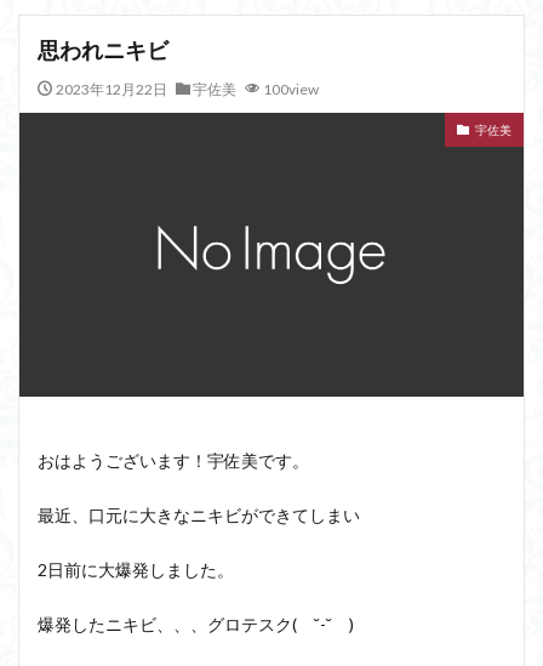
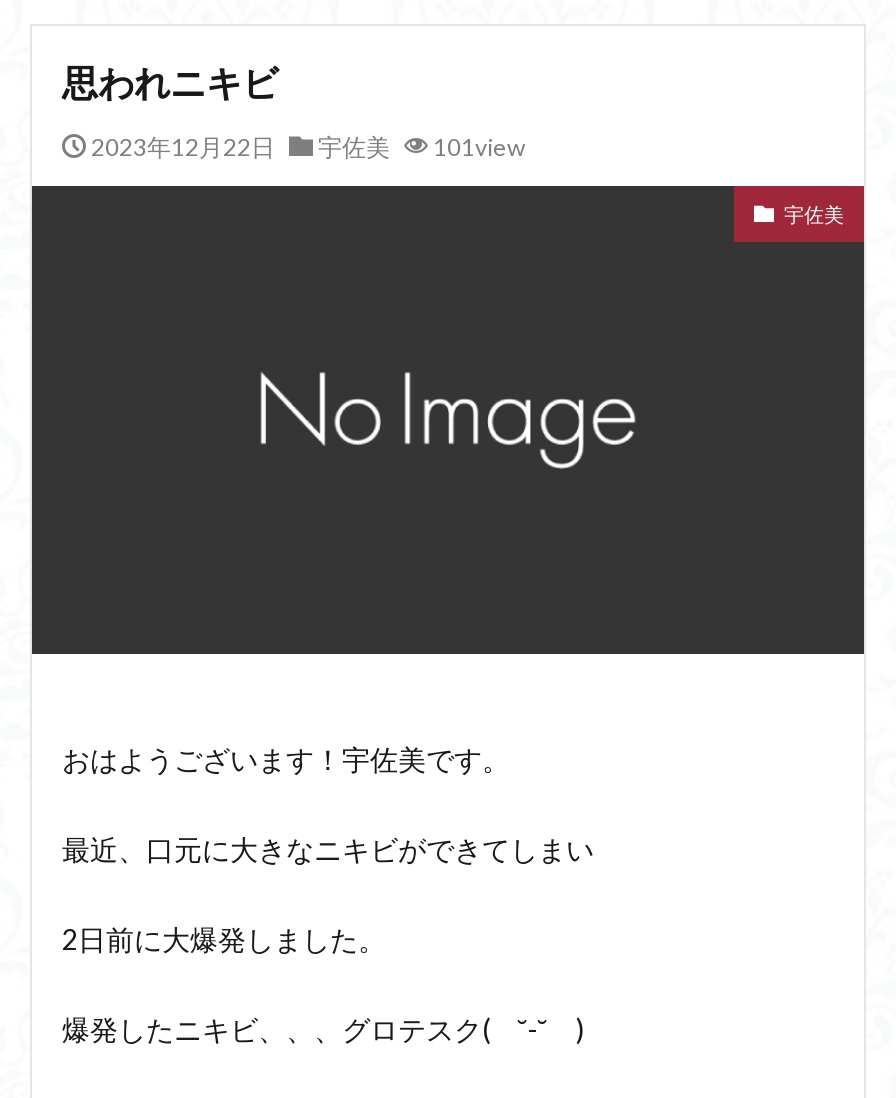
- 2023年12月22日 宇佐美 100view
+ 2023年12月22日 宇佐美 101view
